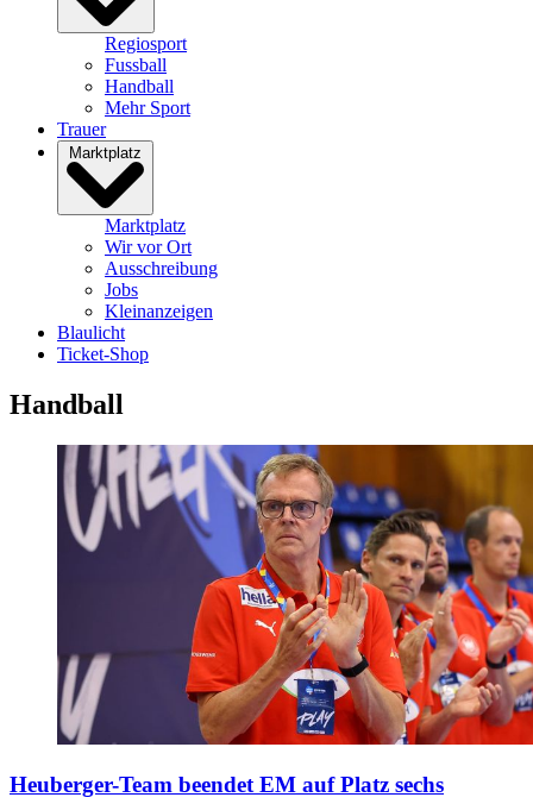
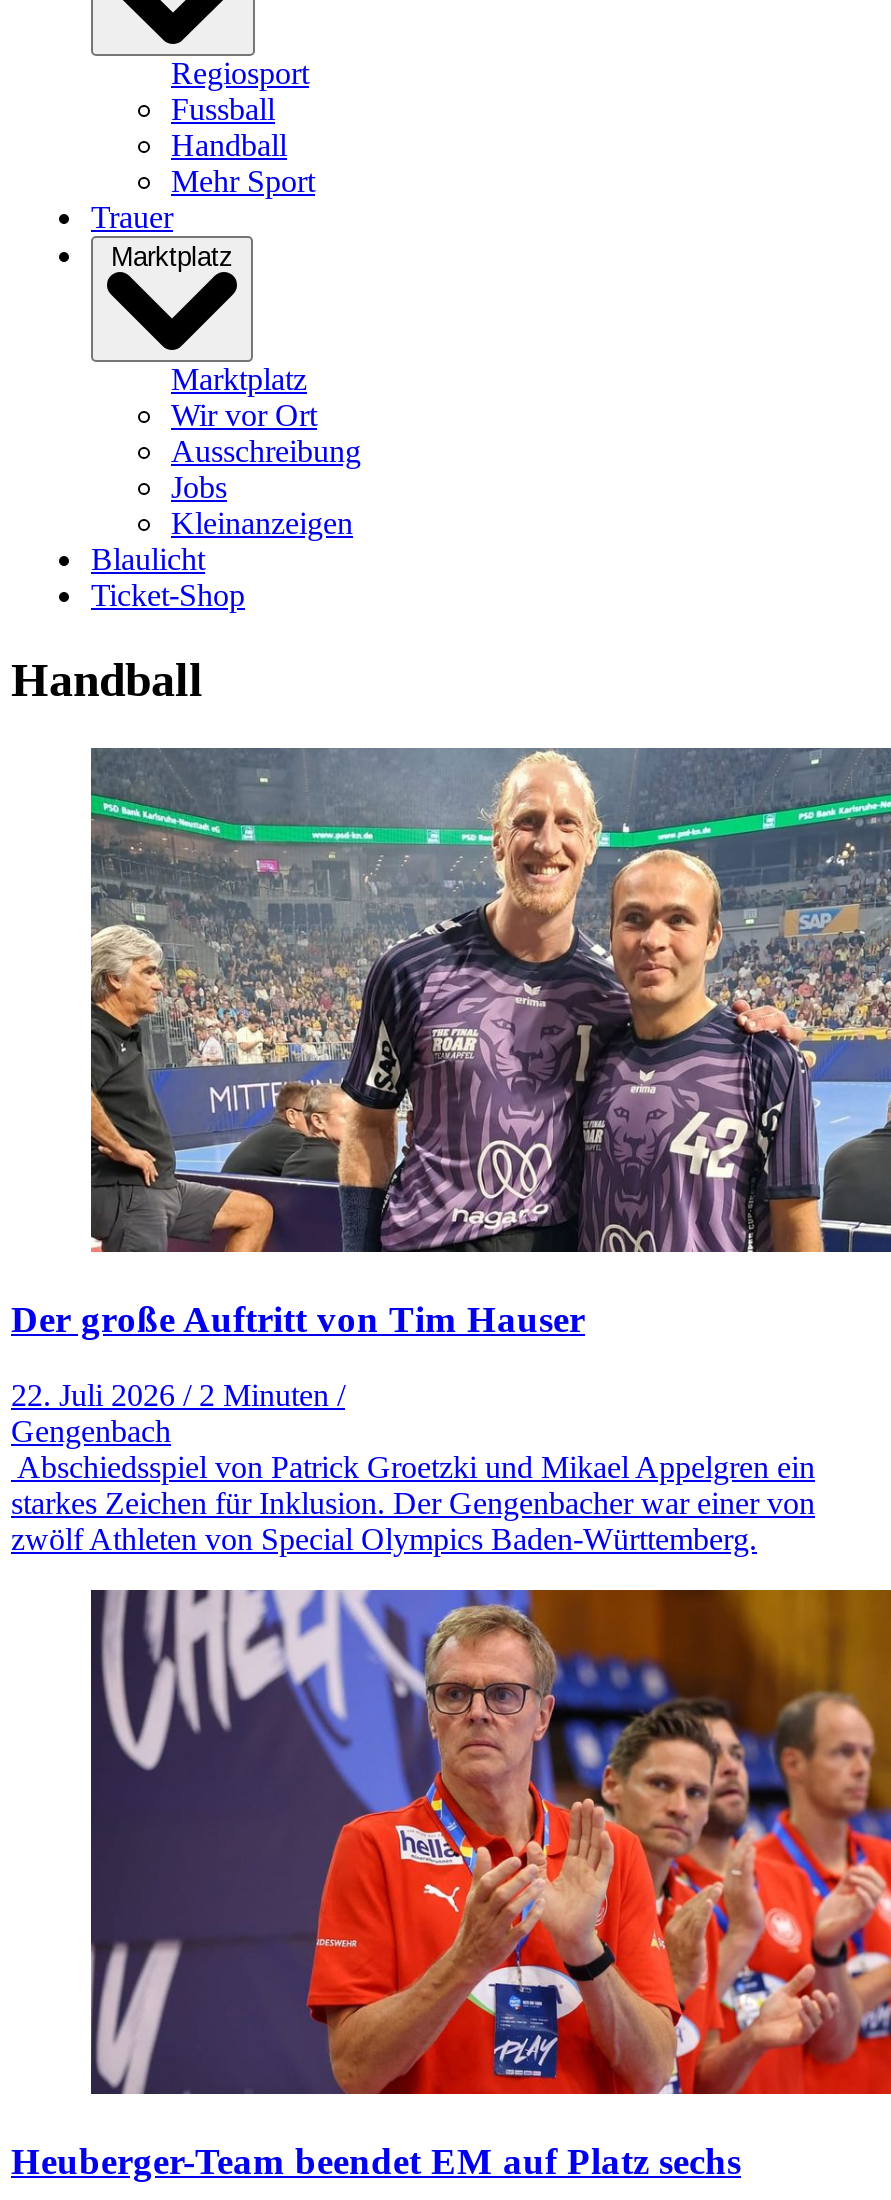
+ [image]
+ Der große Auftritt von Tim Hauser
+ 22. Juli 2026 / 2 Minuten /
+ Gengenbach
+ Abschiedsspiel von Patrick Groetzki und Mikael Appelgren ein
+ starkes Zeichen für Inklusion. Der Gengenbacher war einer von
+ zwölf Athleten von Special Olympics Baden-Württemberg.
